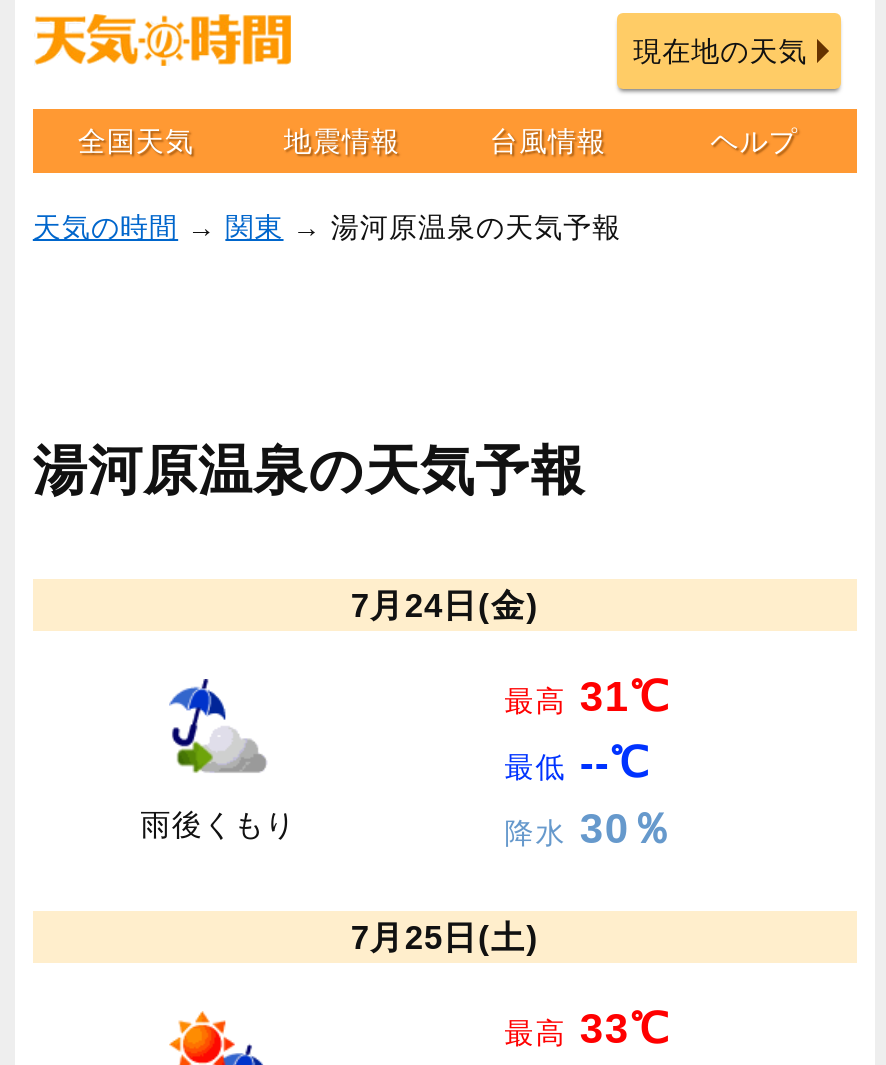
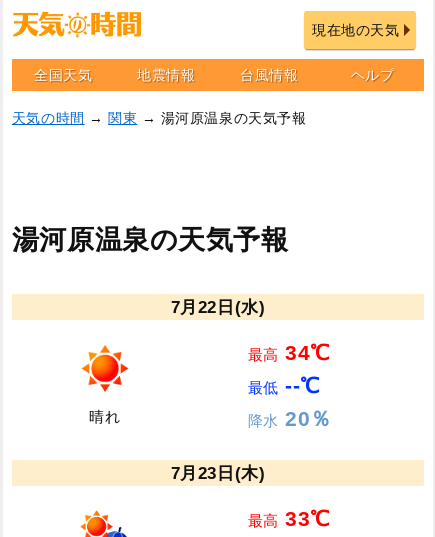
- 7月24日(金)
+ 7月22日(水)

- [image]
- 雨後くもり
+ [image]
+ 晴れ

- 最高31℃
+ 最高34℃

- 降水30％
+ 降水20％

- 7月25日(土)
+ 7月23日(木)
